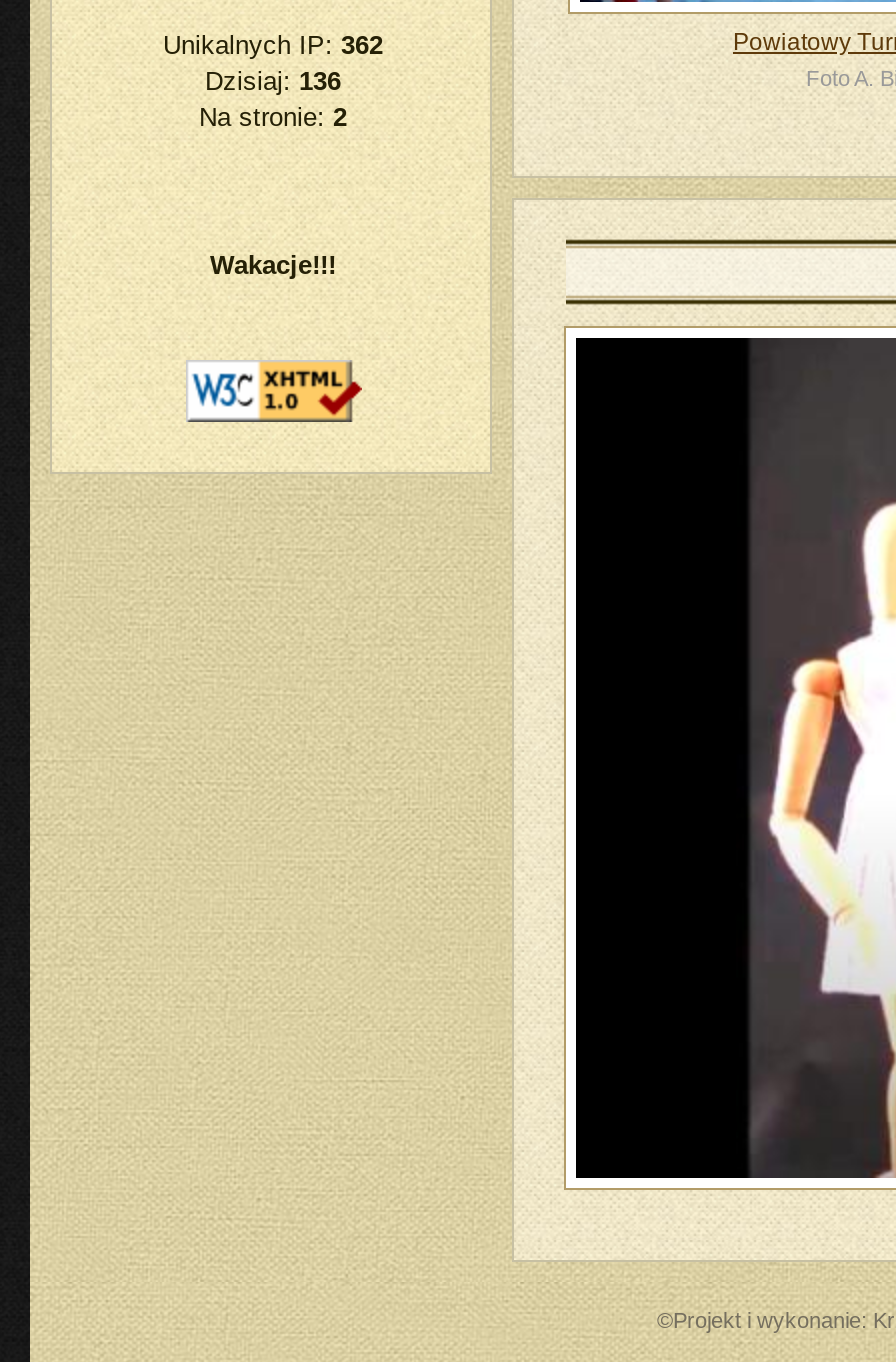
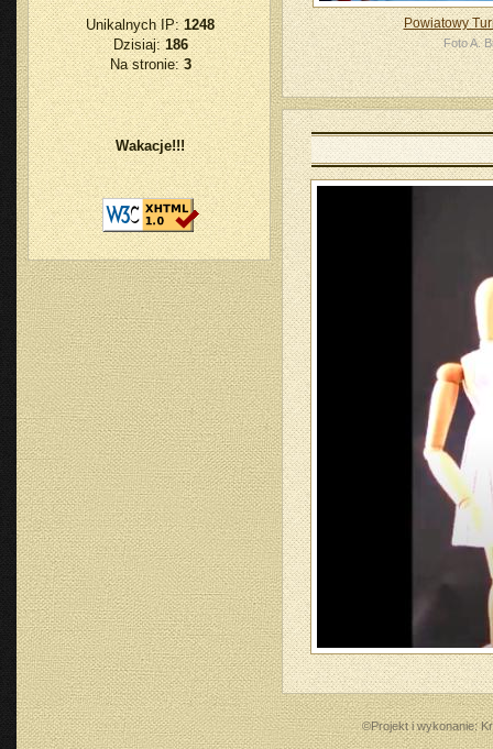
- Unikalnych IP: 362
+ Unikalnych IP: 1248

- Dzisiaj: 136
+ Dzisiaj: 186

- Na stronie: 2
+ Na stronie: 3
